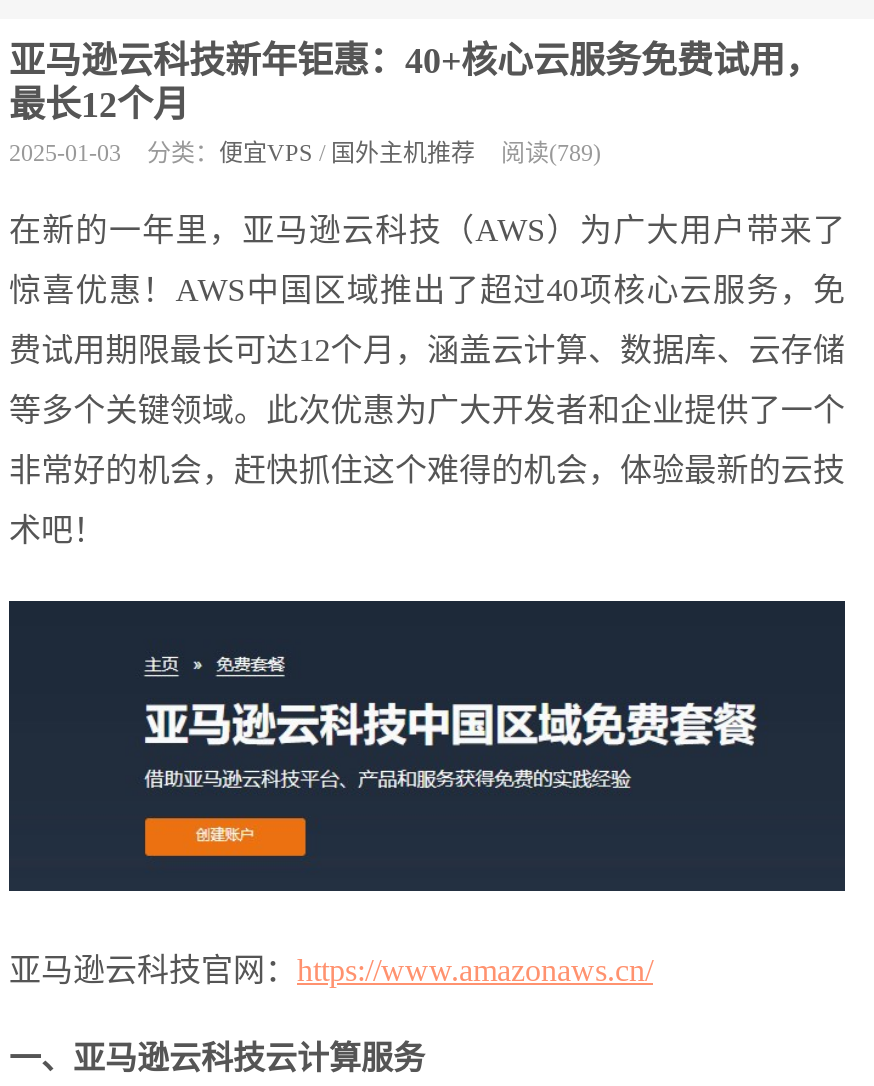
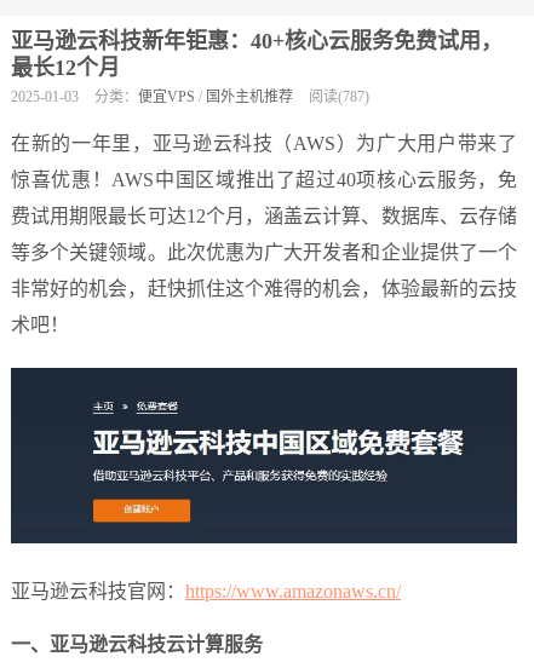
- 2025-01-03 分类：便宜VPS /国外主机推荐 阅读(789)
+ 2025-01-03 分类：便宜VPS /国外主机推荐 阅读(787)
